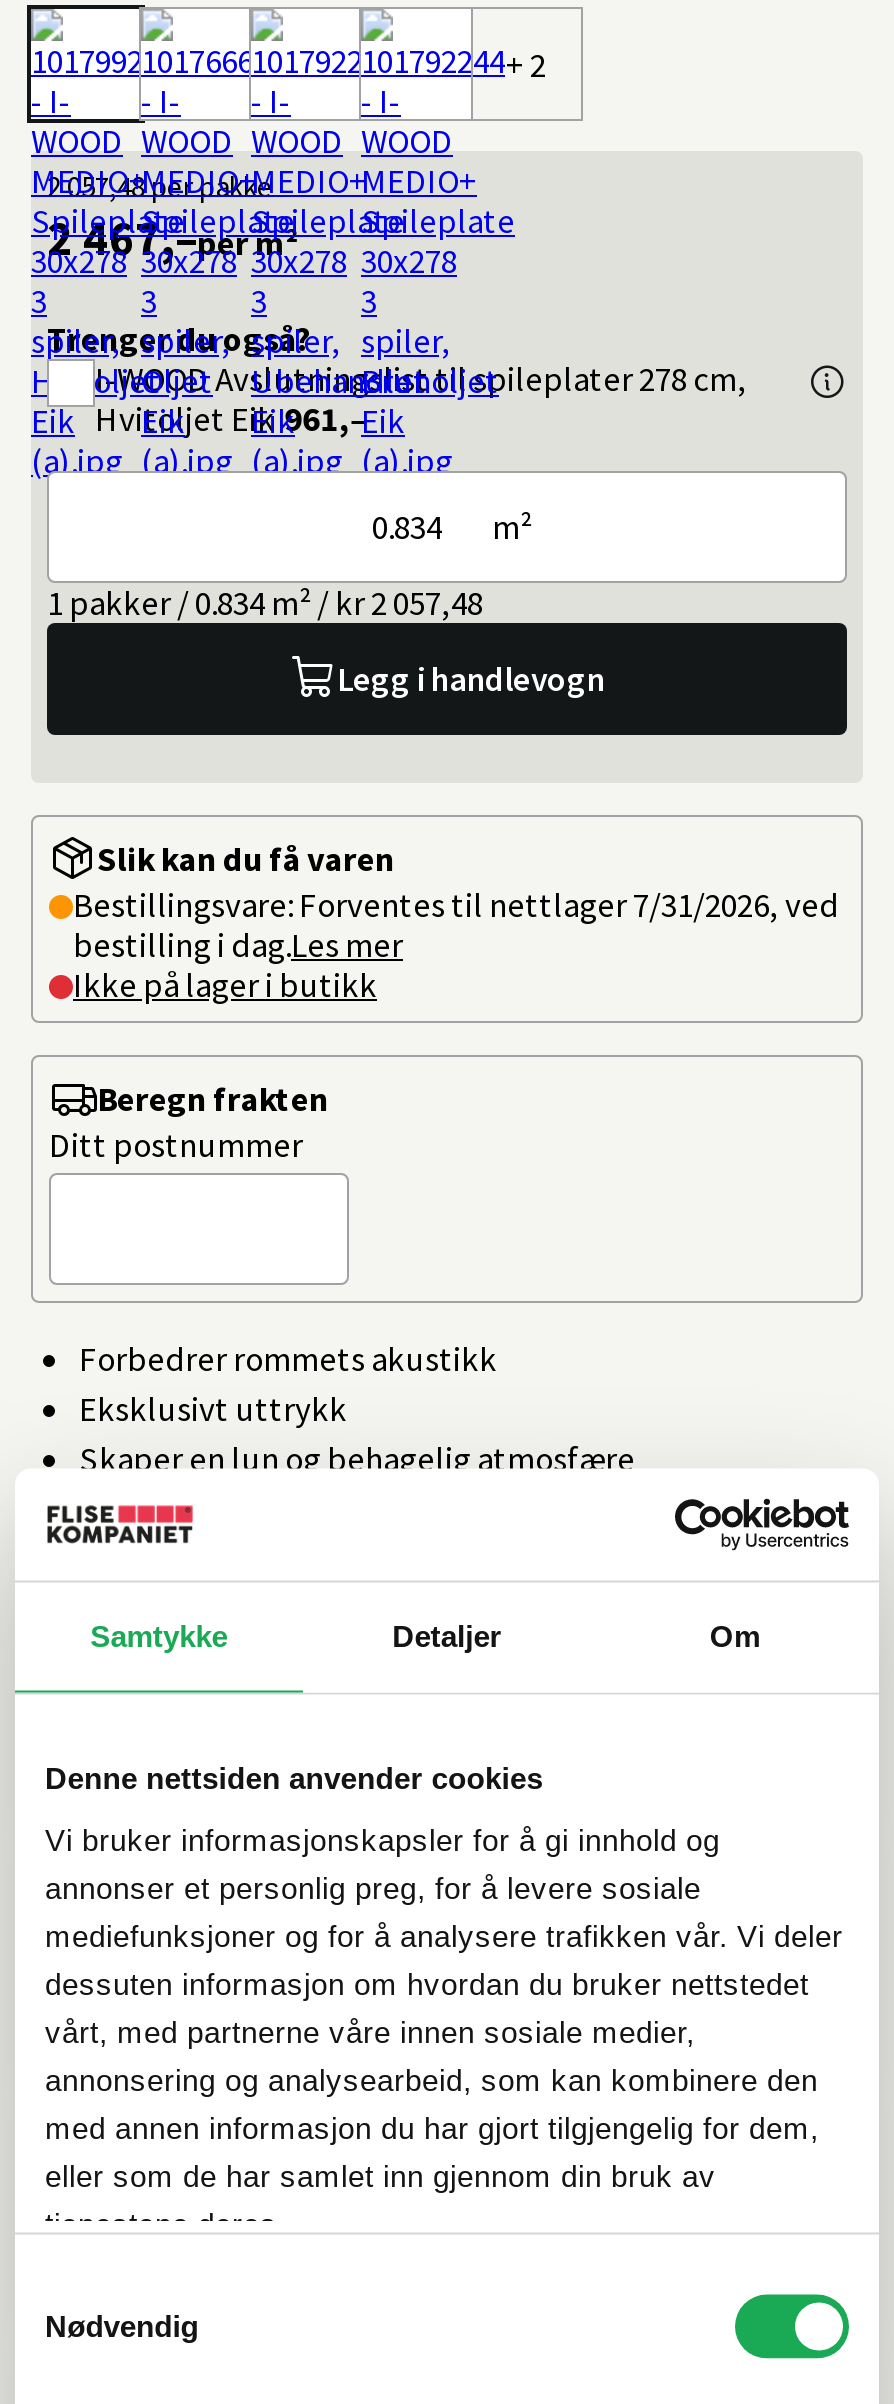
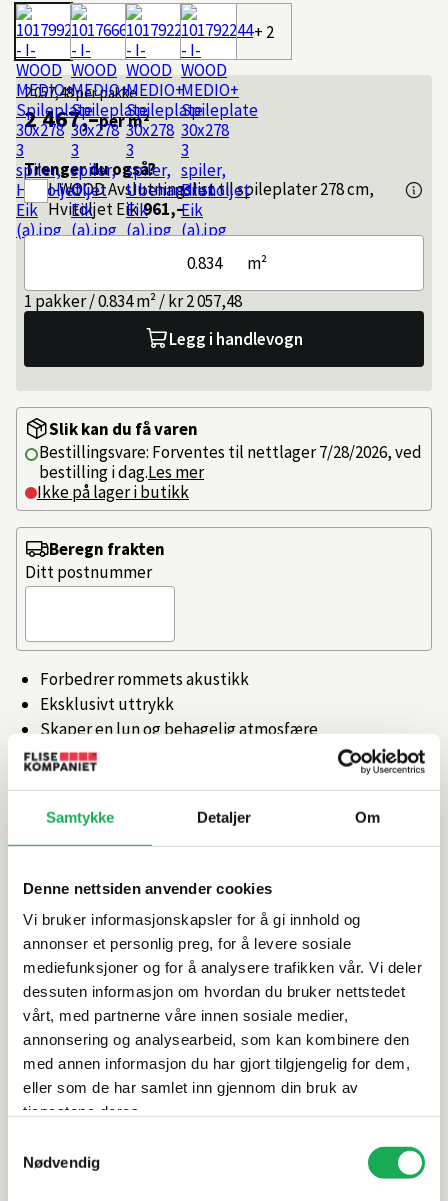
- Bestillingsvare: Forventes til nettlager 7/31/2026, ved
+ Bestillingsvare: Forventes til nettlager 7/28/2026, ved
